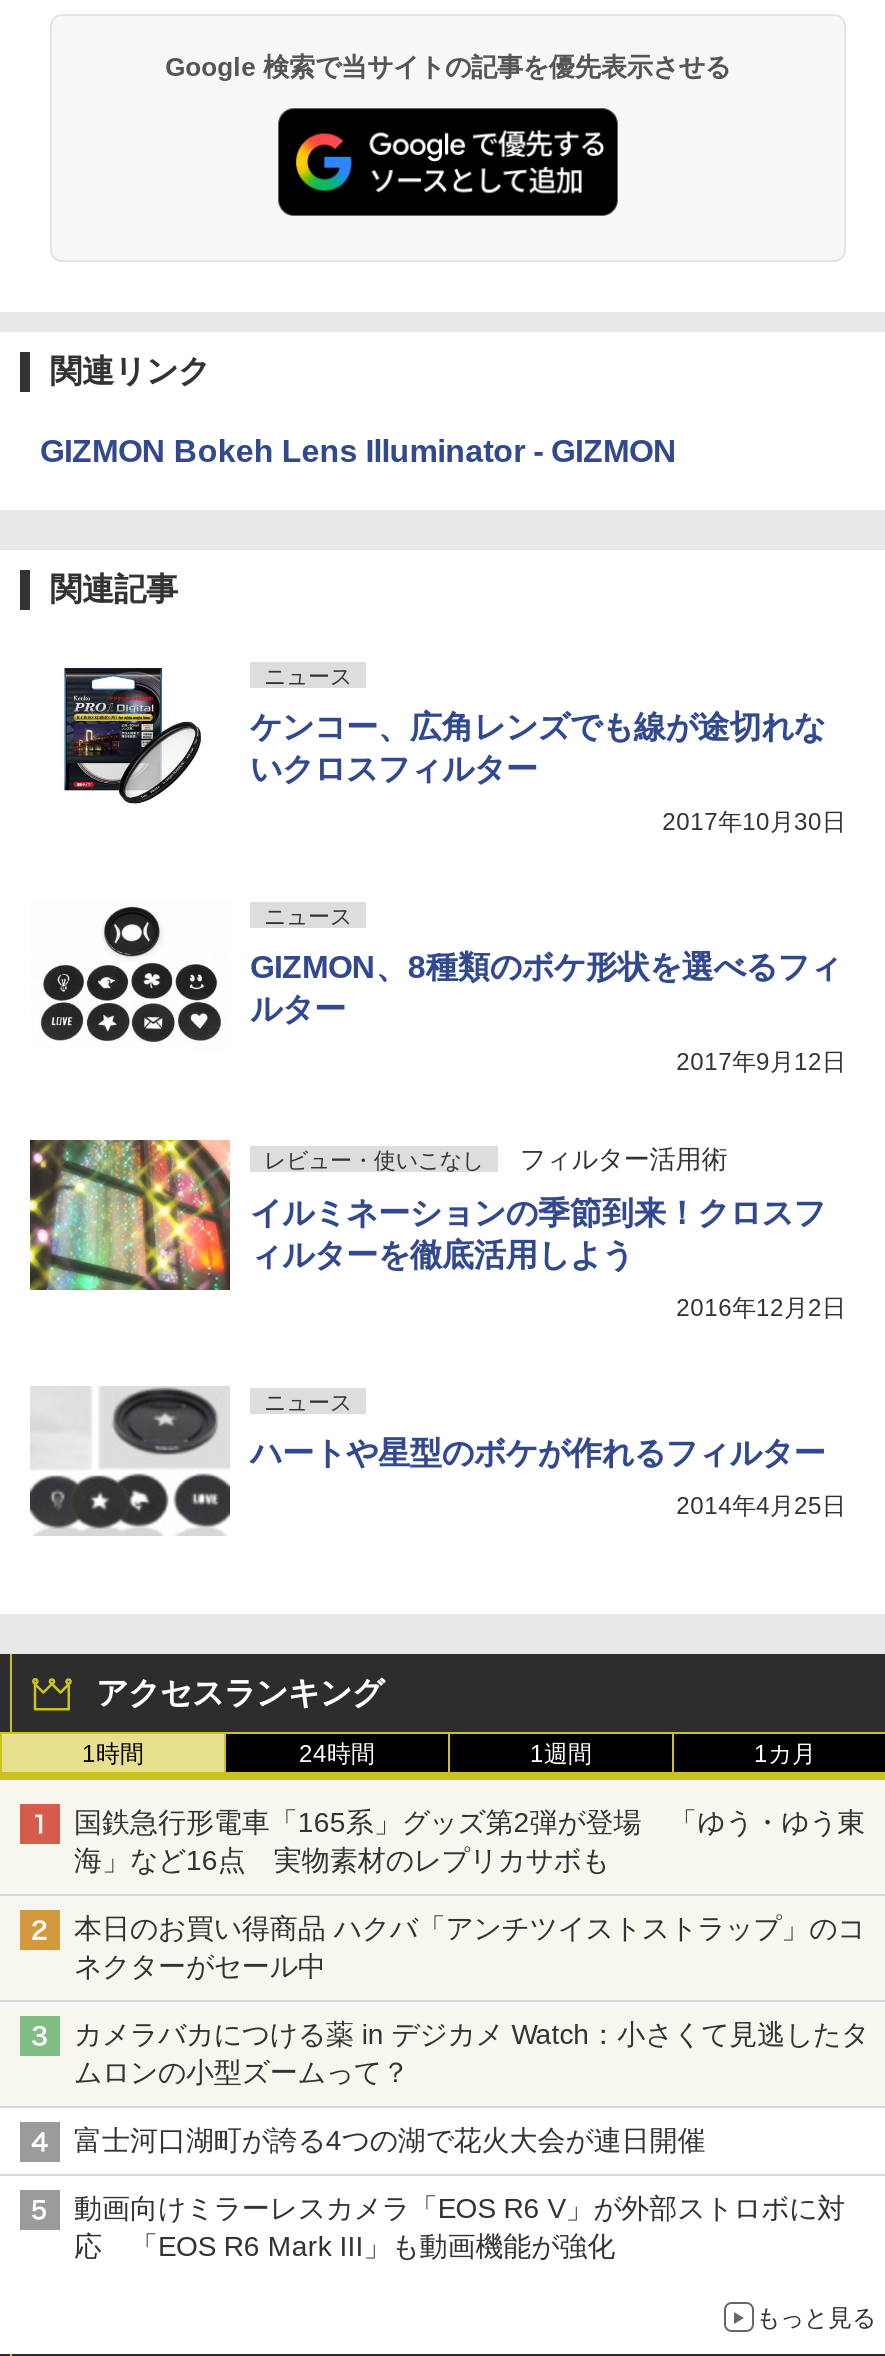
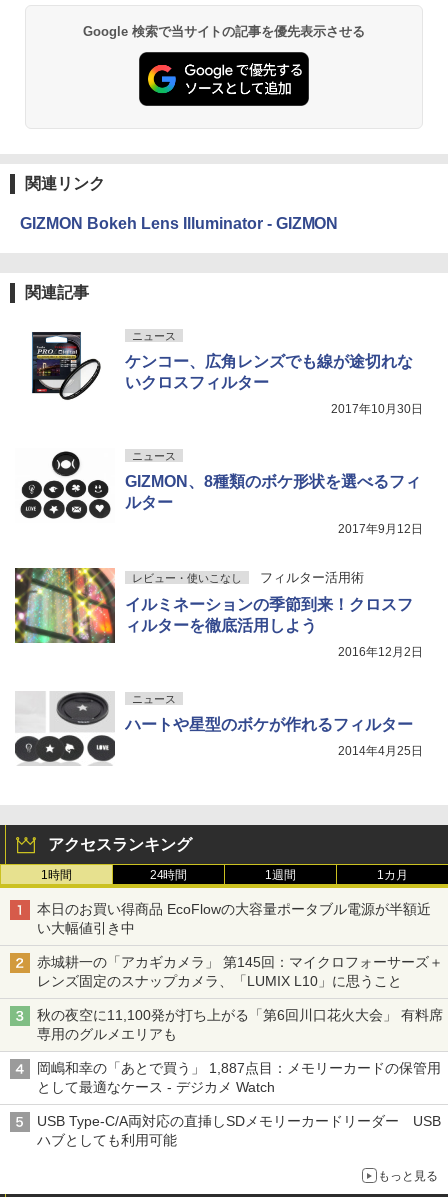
- 国鉄急行形電車「165系」グッズ第2弾が登場 「ゆう・ゆう東
- 海」など16点 実物素材のレプリカサボも
+ 本日のお買い得商品 EcoFlowの大容量ポータブル電源が半額近
+ い大幅値引き中

- 本日のお買い得商品 ハクバ「アンチツイストストラップ」のコ
- ネクターがセール中
+ 赤城耕一の「アカギカメラ」 第145回：マイクロフォーサーズ＋
+ レンズ固定のスナップカメラ、「LUMIX L10」に思うこと

- カメラバカにつける薬 in デジカメ Watch：小さくて見逃したタ
- ムロンの小型ズームって？
+ 秋の夜空に11,100発が打ち上がる「第6回川口花火大会」 有料席
+ 専用のグルメエリアも

- 富士河口湖町が誇る4つの湖で花火大会が連日開催
+ 岡嶋和幸の「あとで買う」 1,887点目：メモリーカードの保管用
+ として最適なケース - デジカメ Watch

- 動画向けミラーレスカメラ「EOS R6 V」が外部ストロボに対
- 応 「EOS R6 Mark III」も動画機能が強化
+ USB Type-C/A両対応の直挿しSDメモリーカードリーダー USB
+ ハブとしても利用可能
